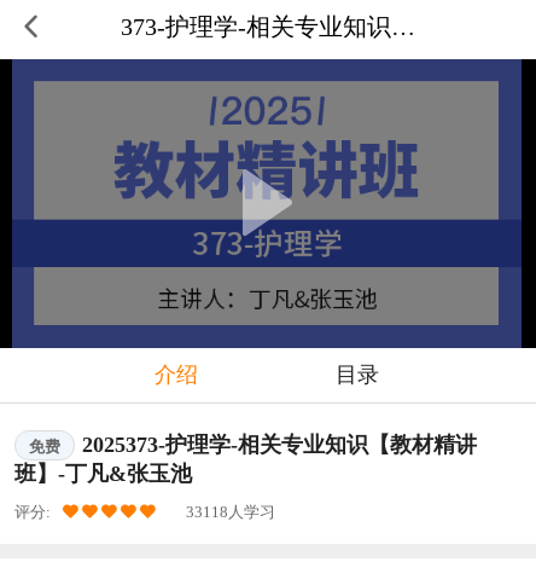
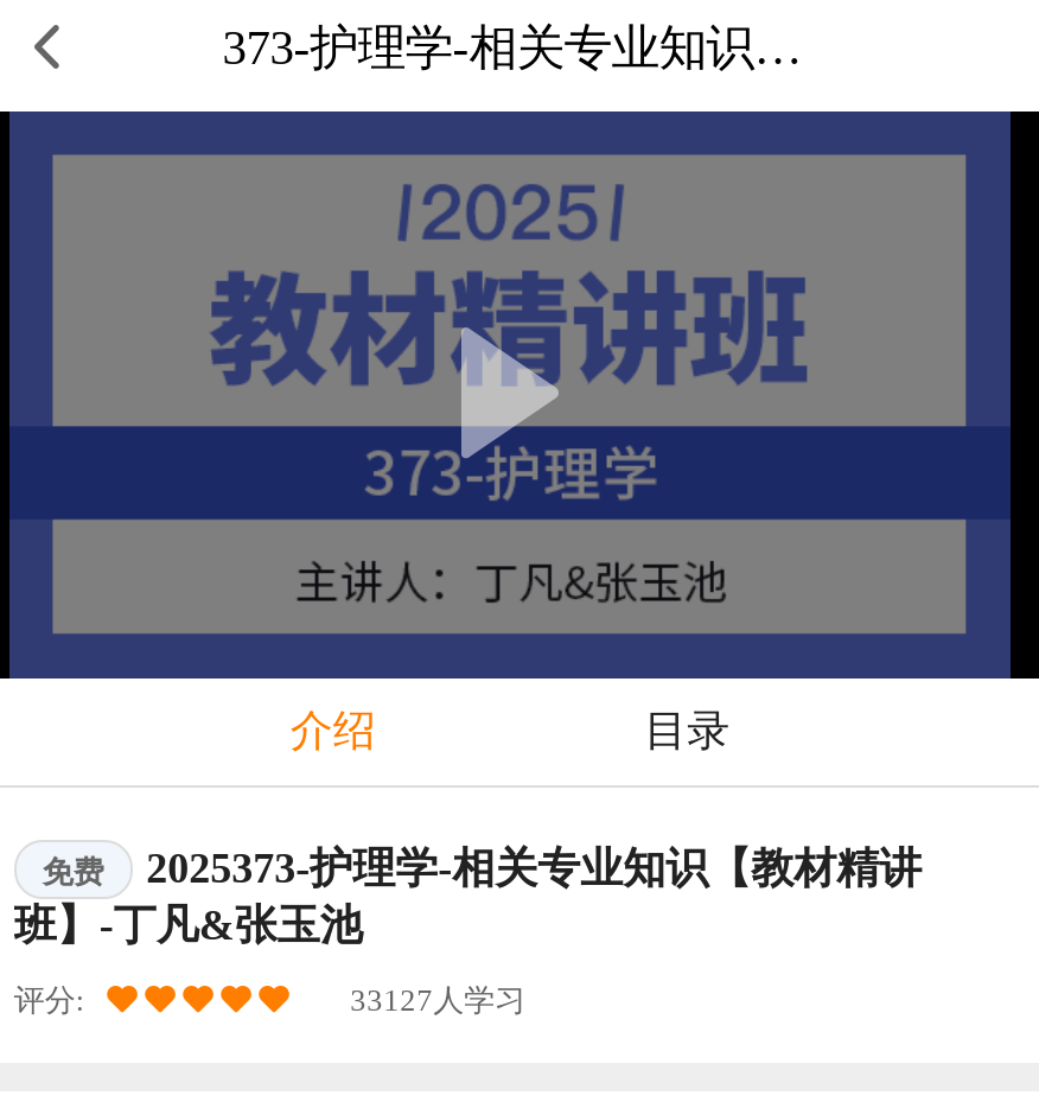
- 33118人学习
+ 33127人学习
